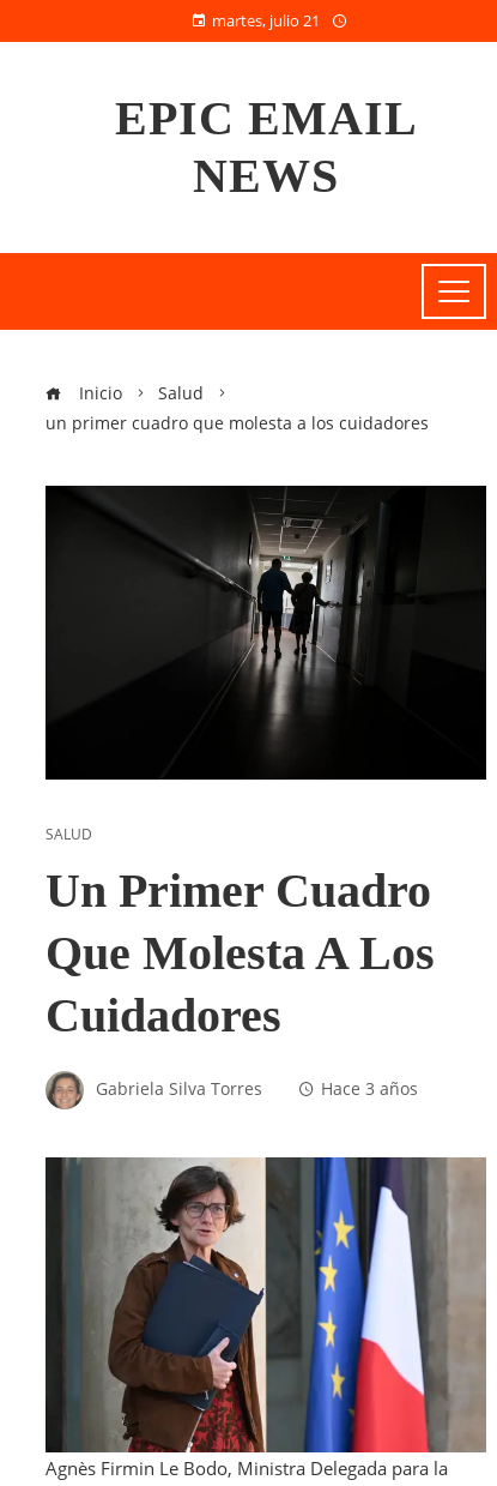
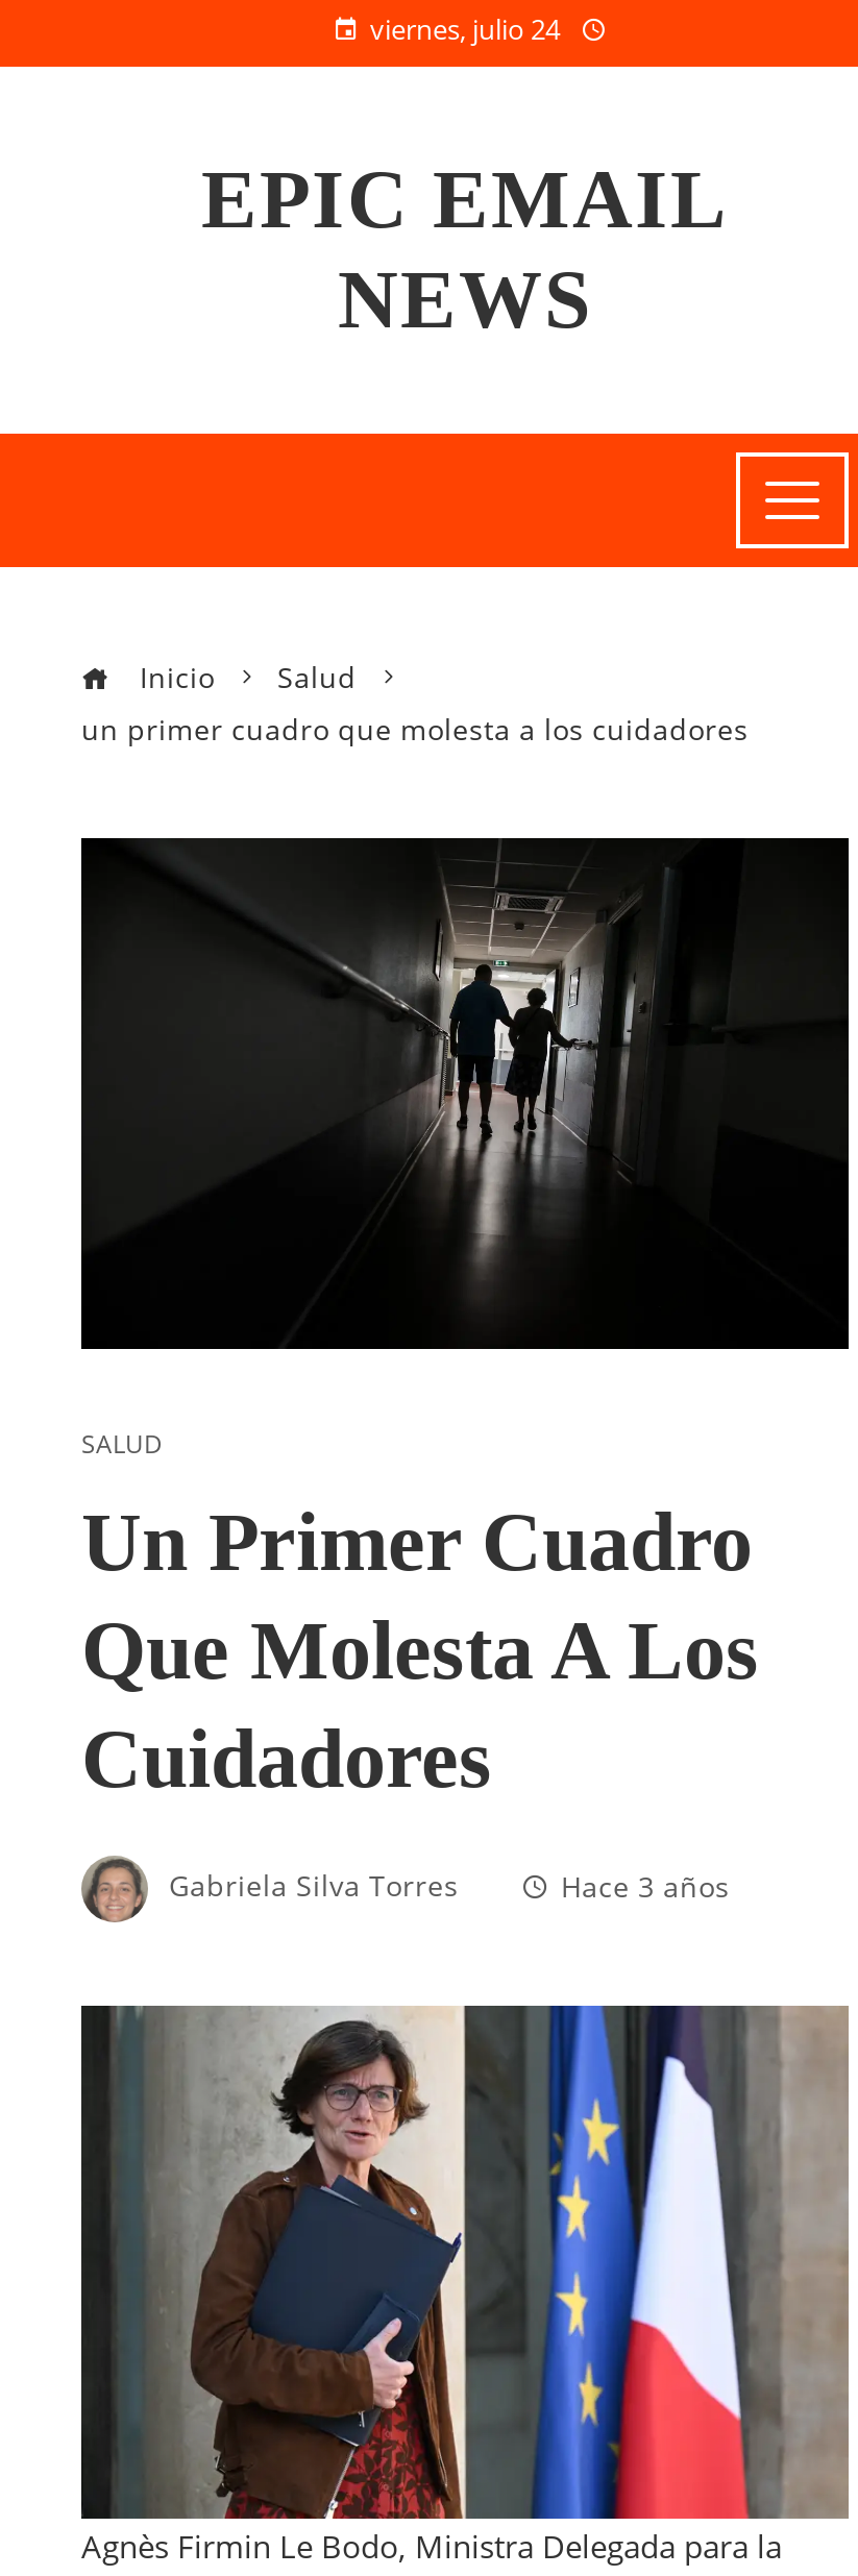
- martes, julio 21
+ viernes, julio 24
